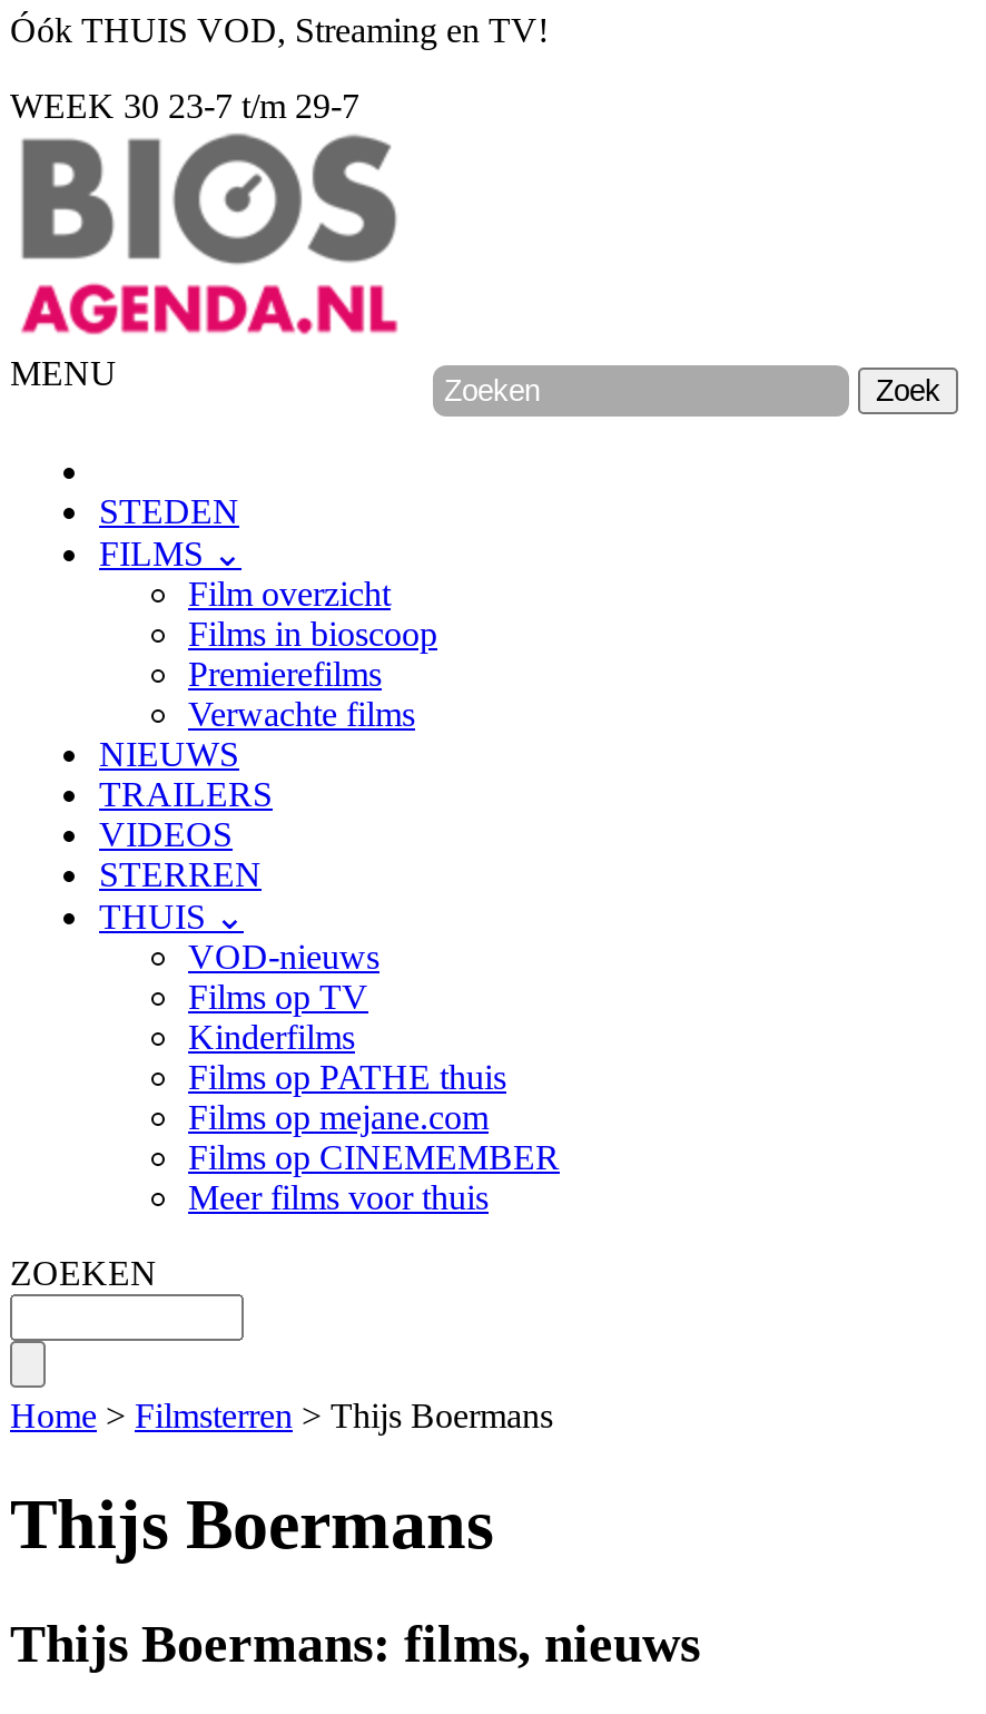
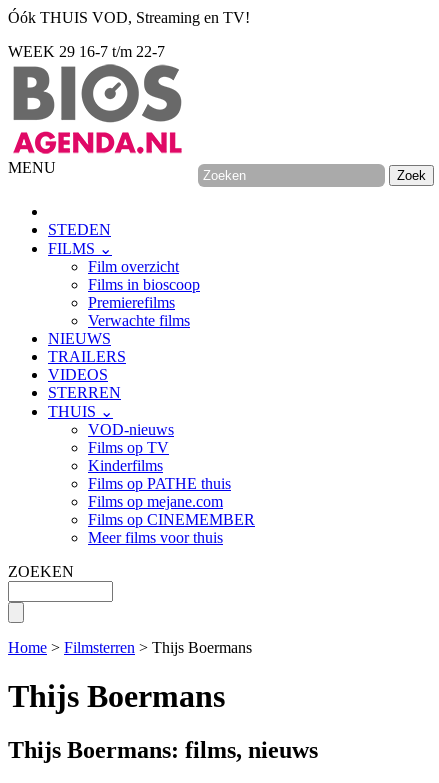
- WEEK 30 23-7 t/m 29-7
+ WEEK 29 16-7 t/m 22-7
